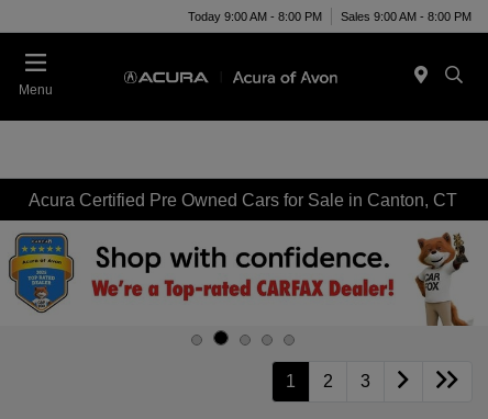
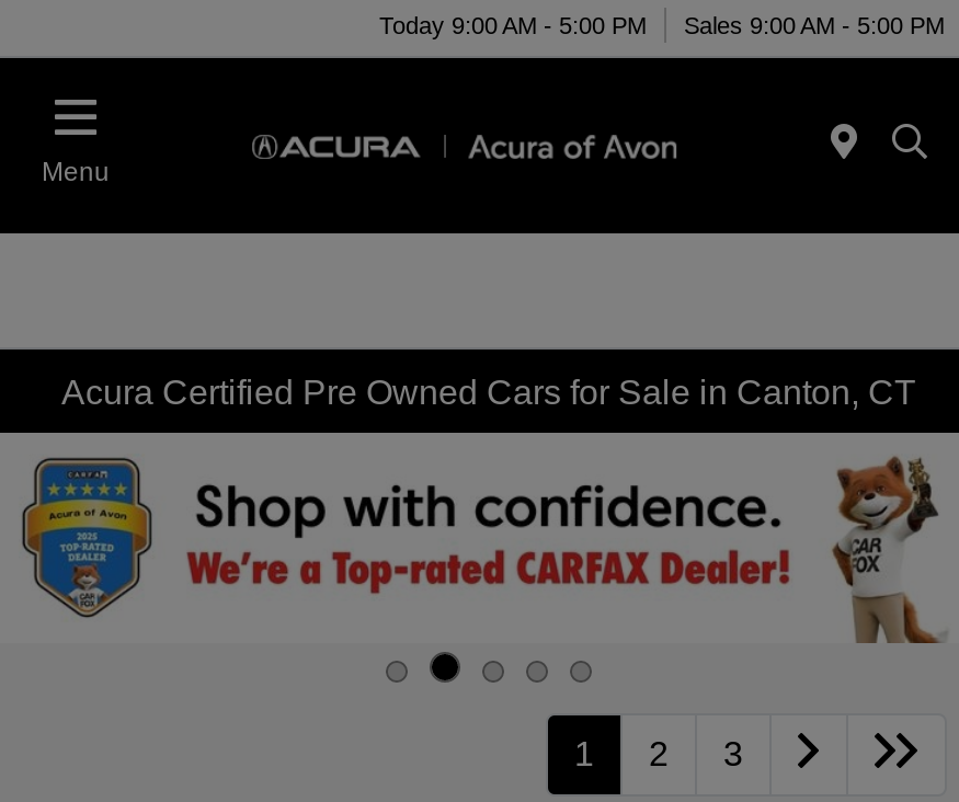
- Today 9:00 AM - 8:00 PM
+ Today 9:00 AM - 5:00 PM

- Sales 9:00 AM - 8:00 PM
+ Sales 9:00 AM - 5:00 PM
